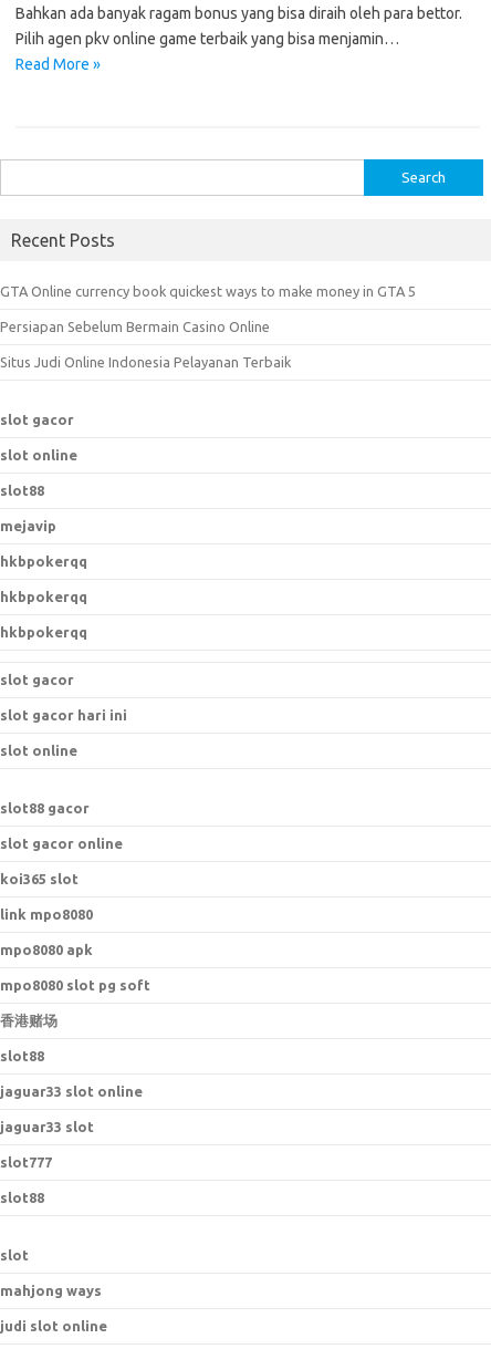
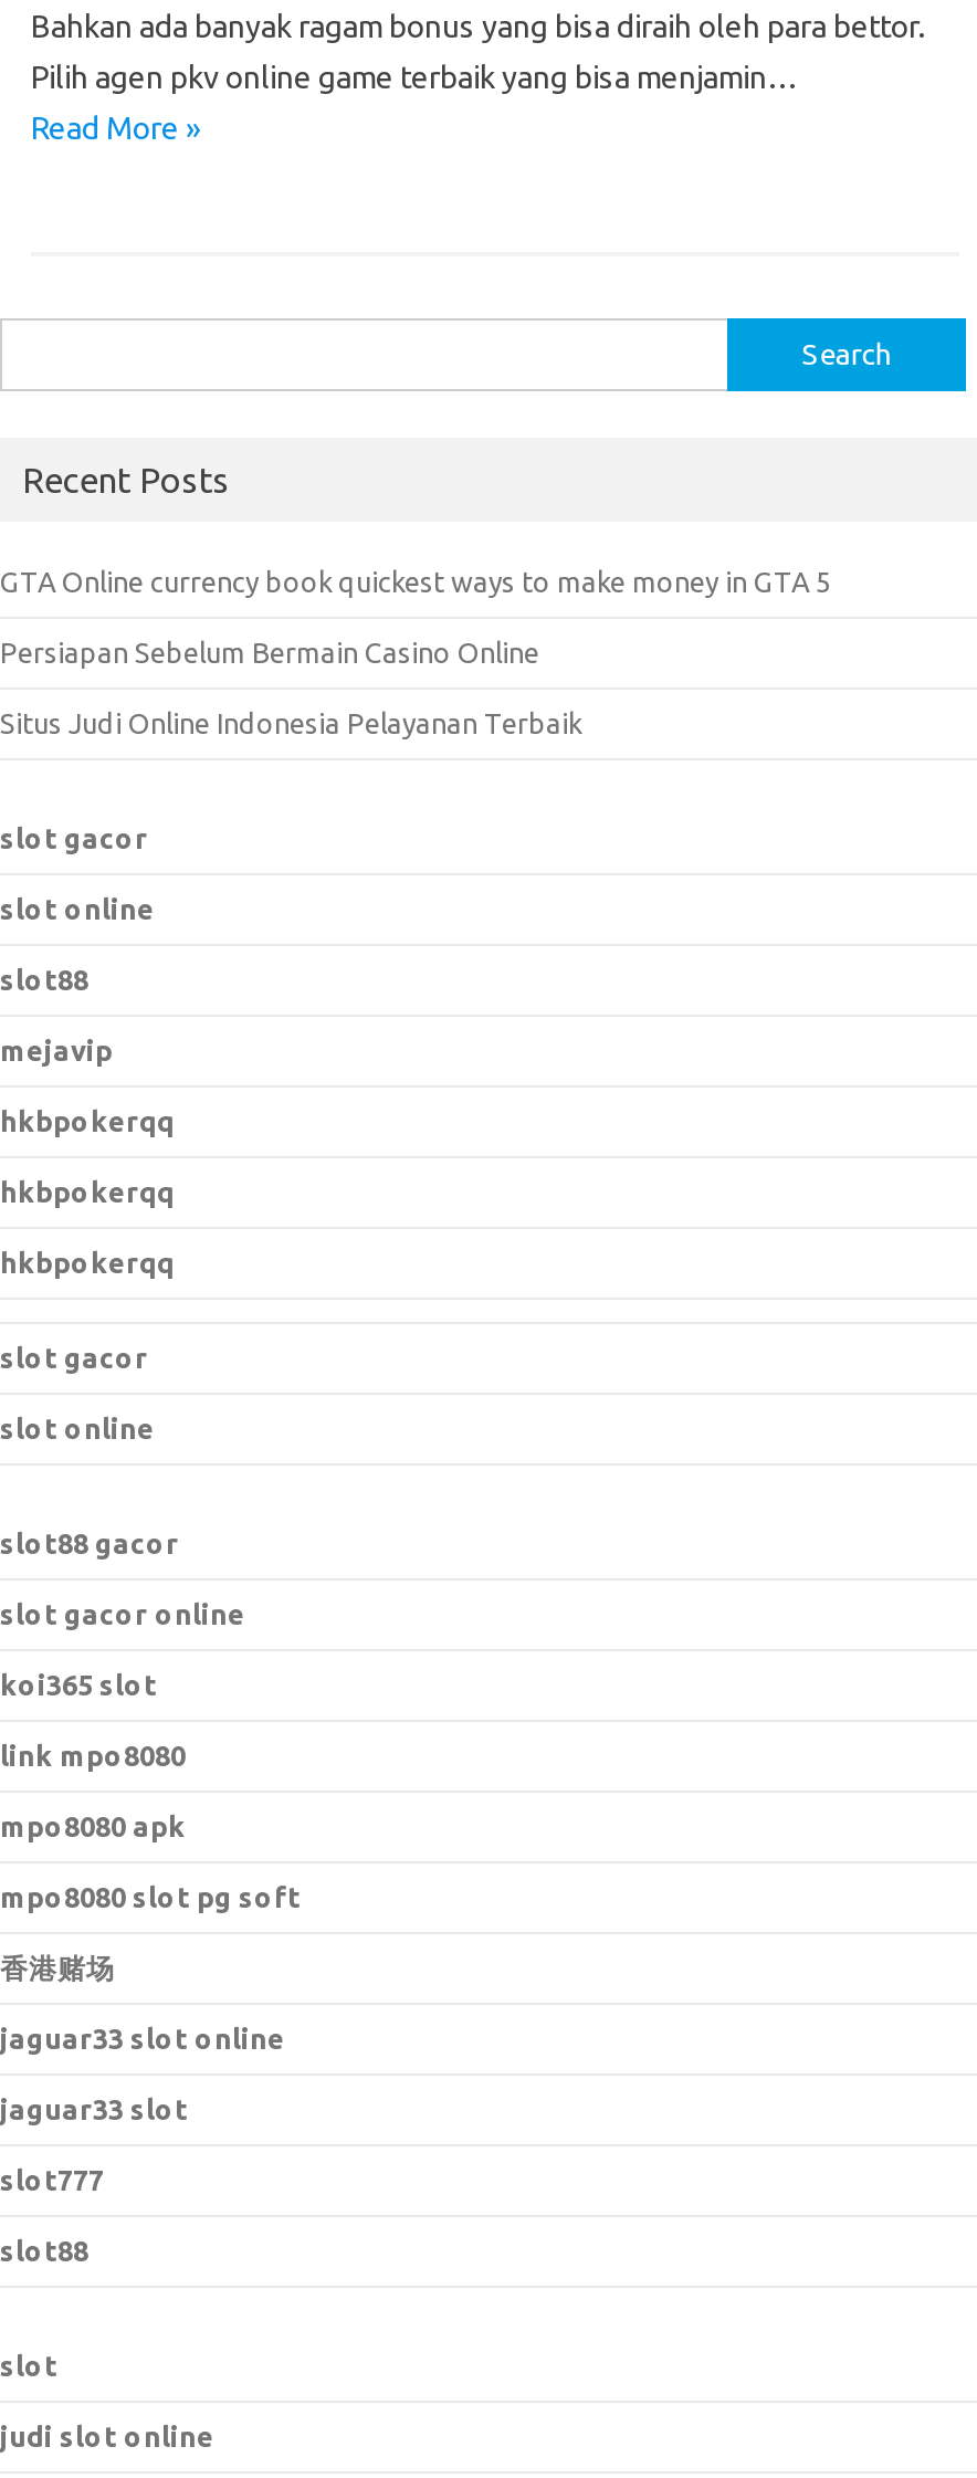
- slot gacor hari ini

- slot88

- mahjong ways
